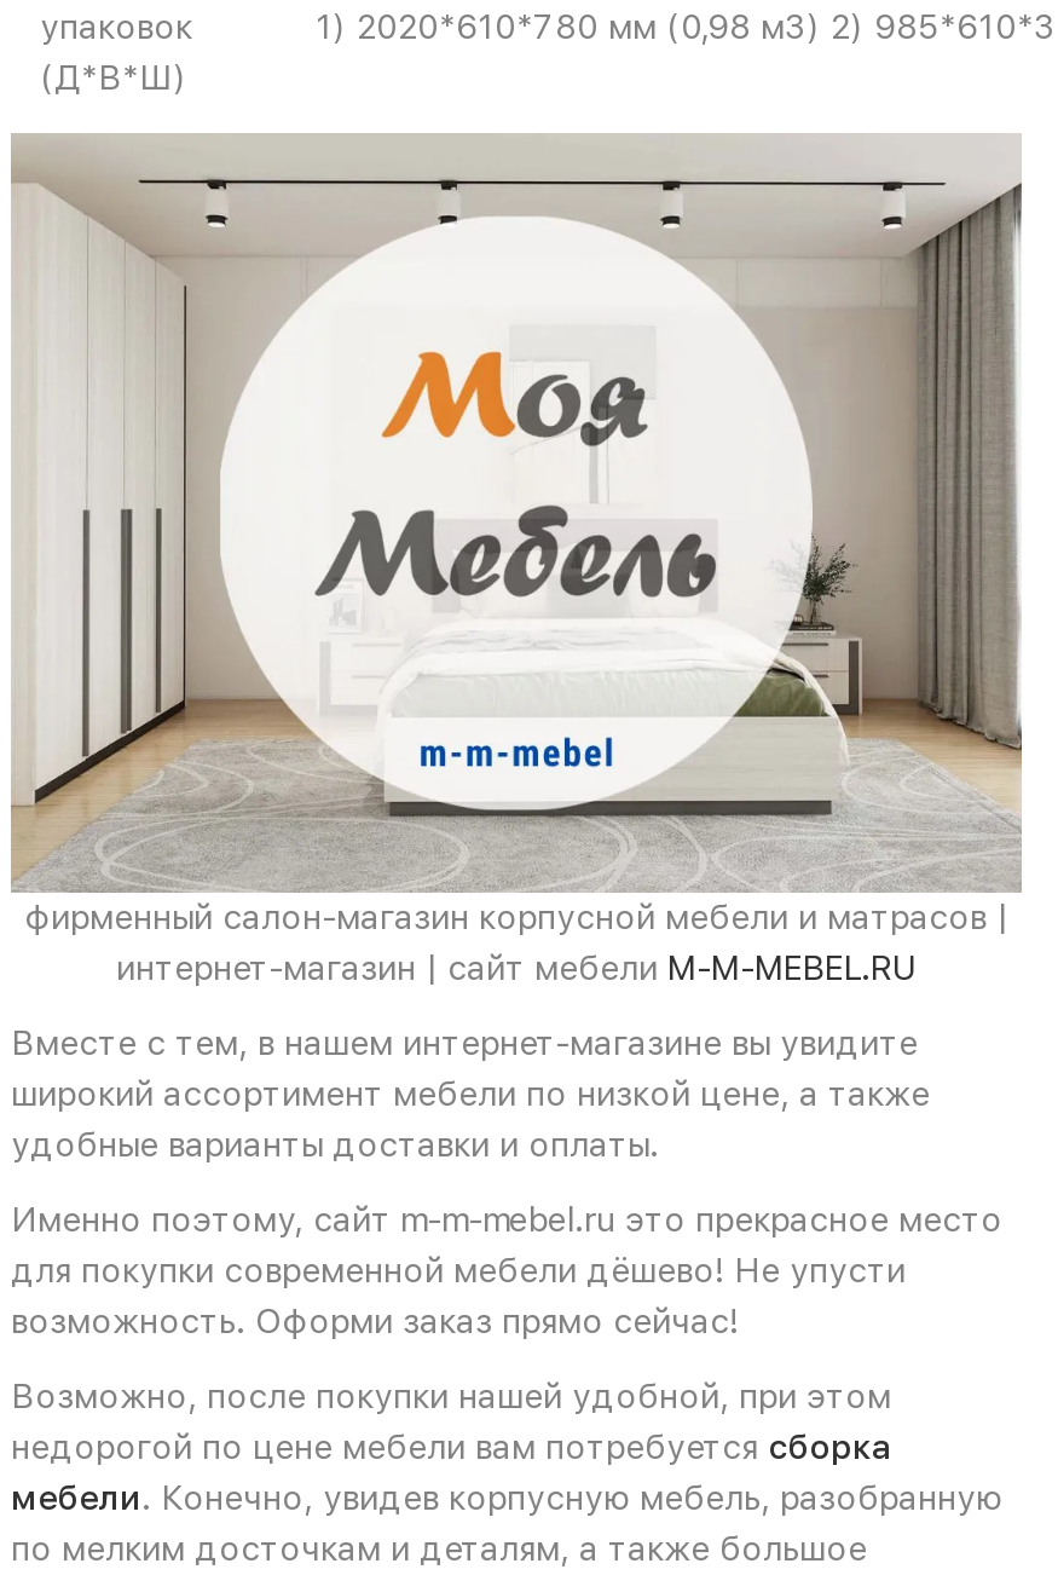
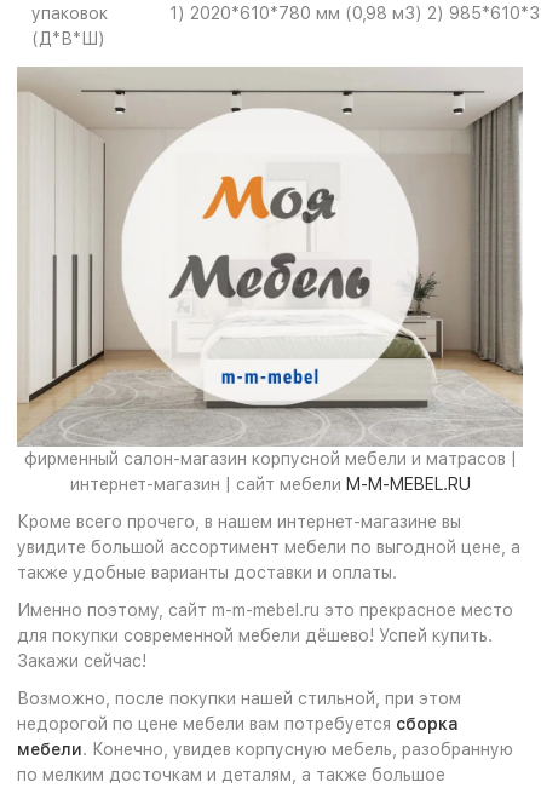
- Вместе с тем, в нашем интернет-магазине вы увидите
- широкий ассортимент мебели по низкой цене, а также
- удобные варианты доставки и оплаты.
+ Кроме всего прочего, в нашем интернет-магазине вы
+ увидите большой ассортимент мебели по выгодной цене, а
+ также удобные варианты доставки и оплаты.

- для покупки современной мебели дёшево! Не упусти
- возможность. Оформи заказ прямо сейчас!
+ для покупки современной мебели дёшево! Успей купить.
+ Закажи сейчас!

- Возможно, после покупки нашей удобной, при этом
+ Возможно, после покупки нашей стильной, при этом
